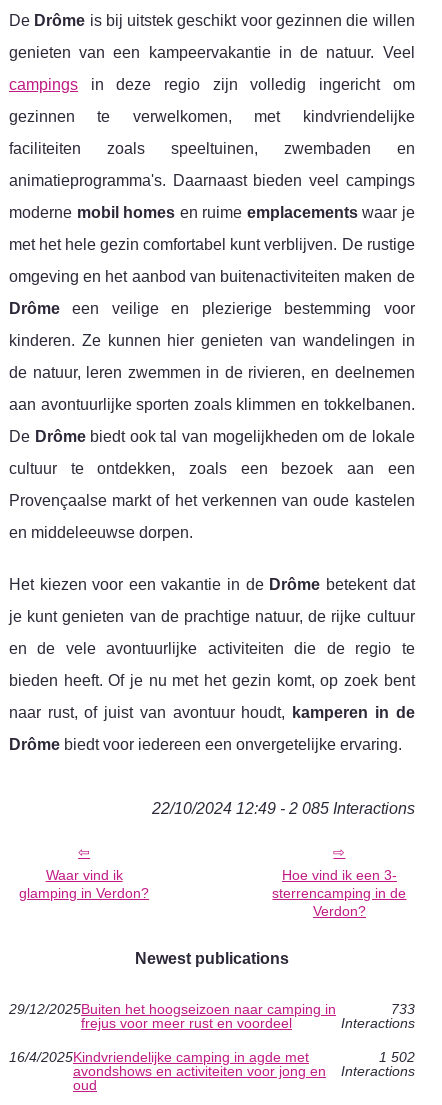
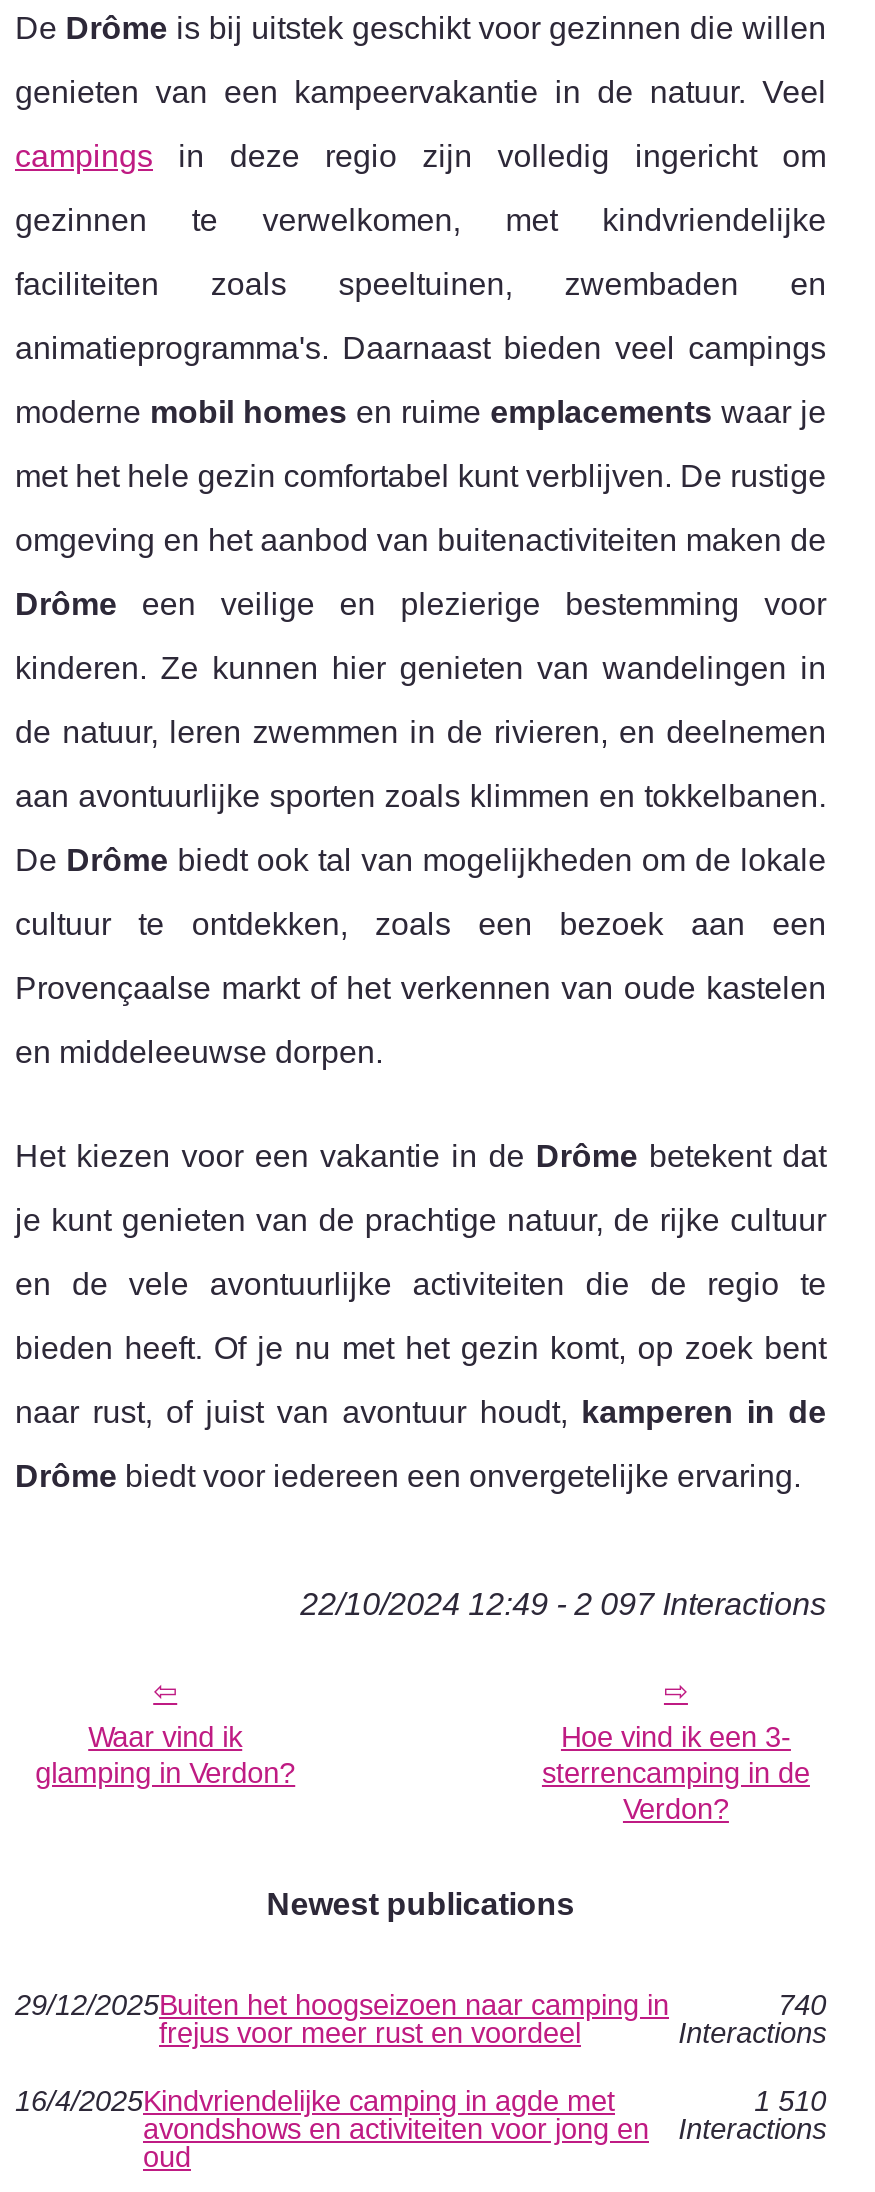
- 22/10/2024 12:49 - 2 085 Interactions
+ 22/10/2024 12:49 - 2 097 Interactions

- 733
+ 740

- 1 502
+ 1 510
